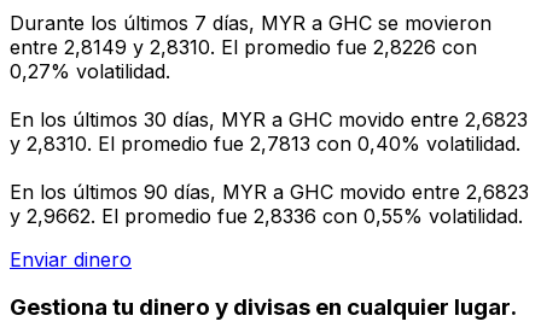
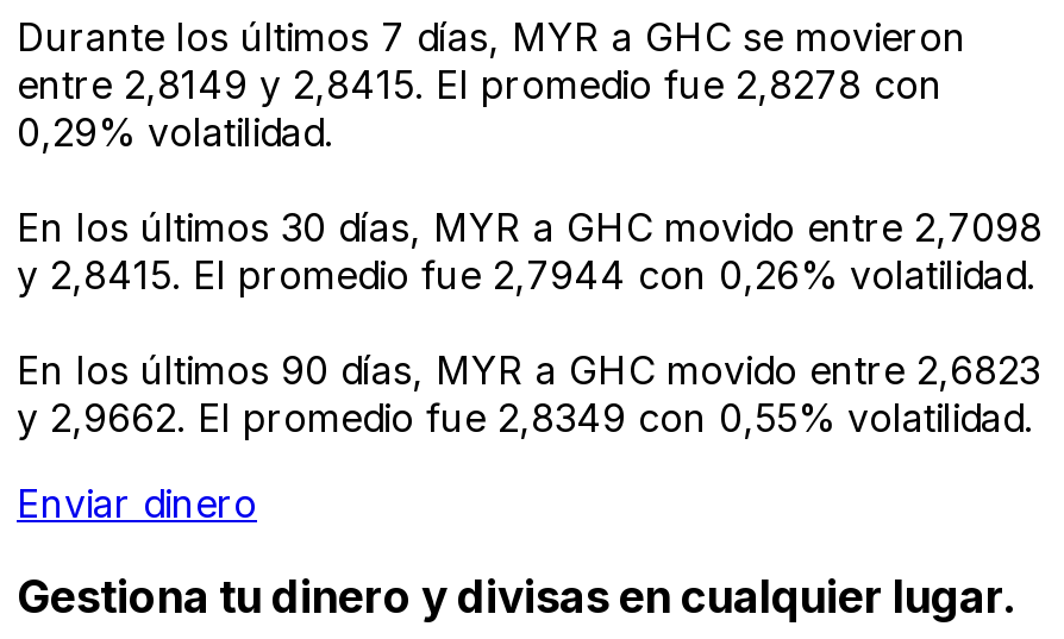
- entre 2,8149 y 2,8310. El promedio fue 2,8226 con
+ entre 2,8149 y 2,8415. El promedio fue 2,8278 con

- 0,27% volatilidad.
+ 0,29% volatilidad.

- En los últimos 30 días, MYR a GHC movido entre 2,6823
+ En los últimos 30 días, MYR a GHC movido entre 2,7098

- y 2,8310. El promedio fue 2,7813 con 0,40% volatilidad.
+ y 2,8415. El promedio fue 2,7944 con 0,26% volatilidad.

- y 2,9662. El promedio fue 2,8336 con 0,55% volatilidad.
+ y 2,9662. El promedio fue 2,8349 con 0,55% volatilidad.
